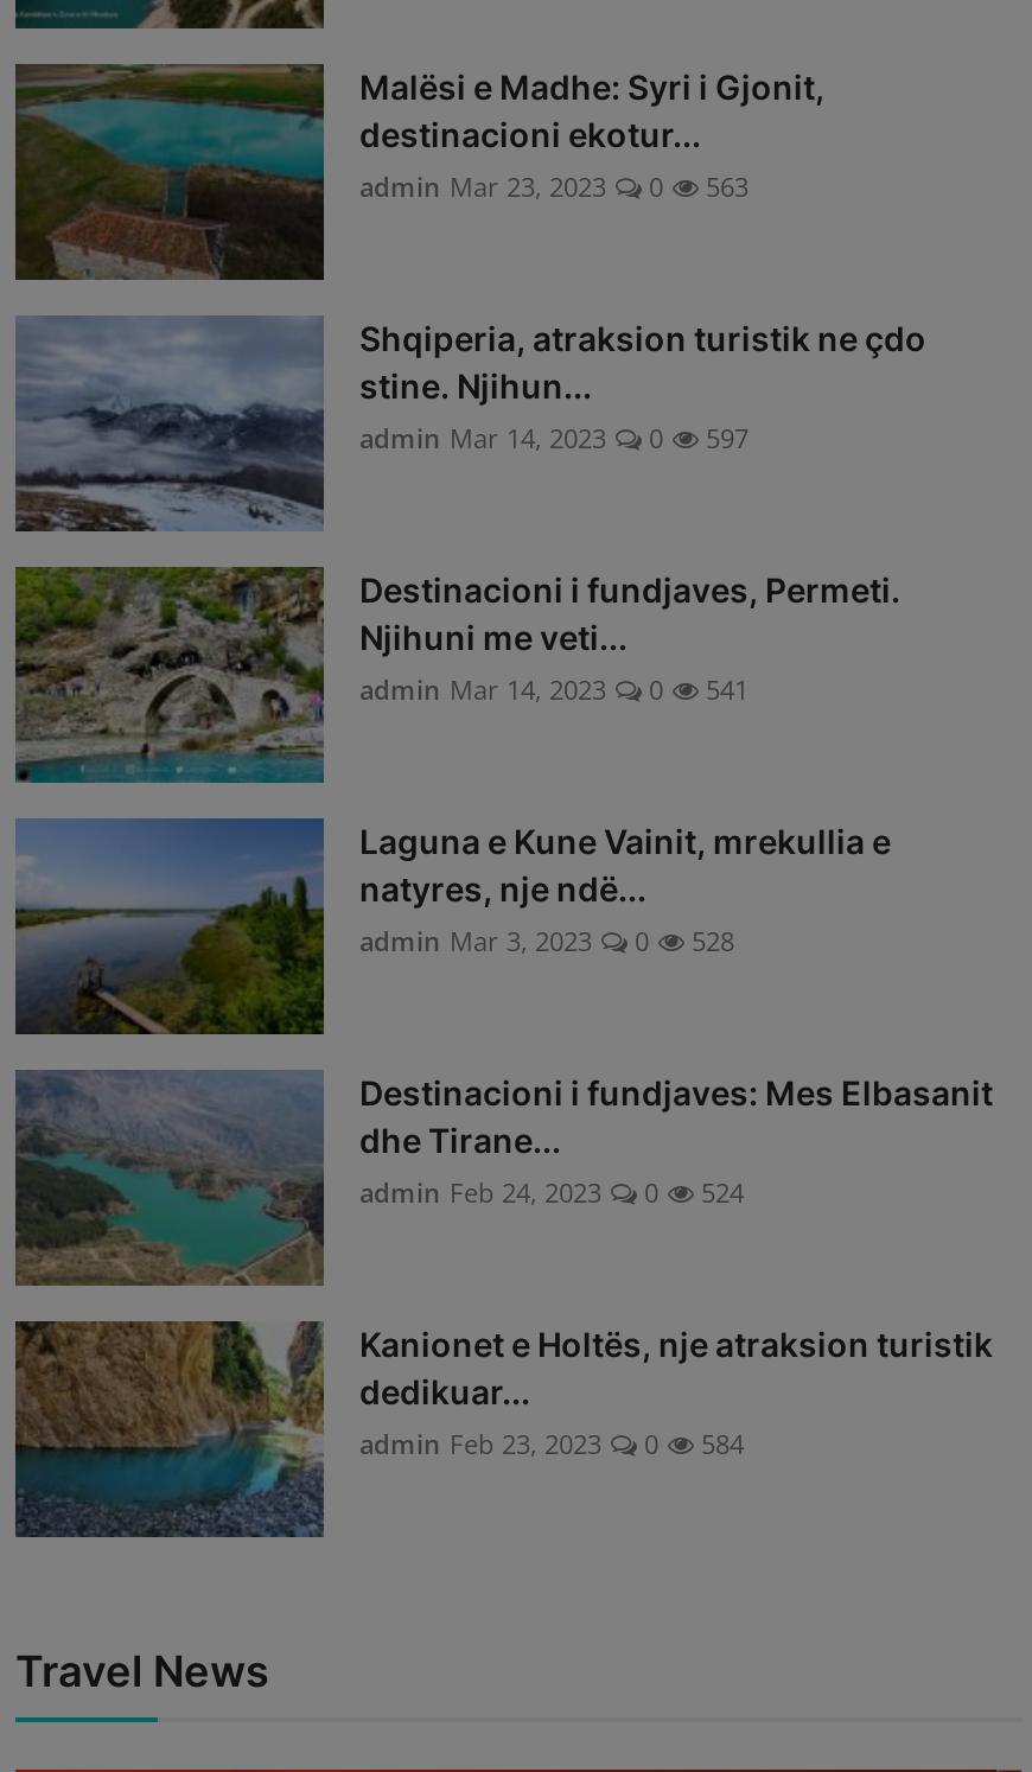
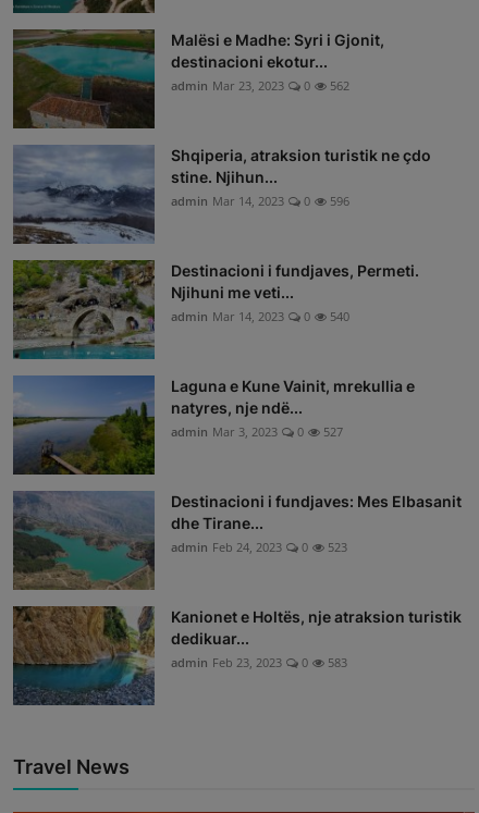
- admin Mar 23, 2023 0 563
+ admin Mar 23, 2023 0 562

- admin Mar 14, 2023 0 597
+ admin Mar 14, 2023 0 596

- admin Mar 14, 2023 0 541
+ admin Mar 14, 2023 0 540

- admin Mar 3, 2023 0 528
+ admin Mar 3, 2023 0 527

- admin Feb 24, 2023 0 524
+ admin Feb 24, 2023 0 523

- admin Feb 23, 2023 0 584
+ admin Feb 23, 2023 0 583
